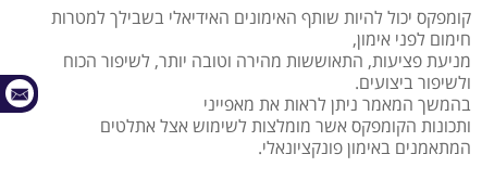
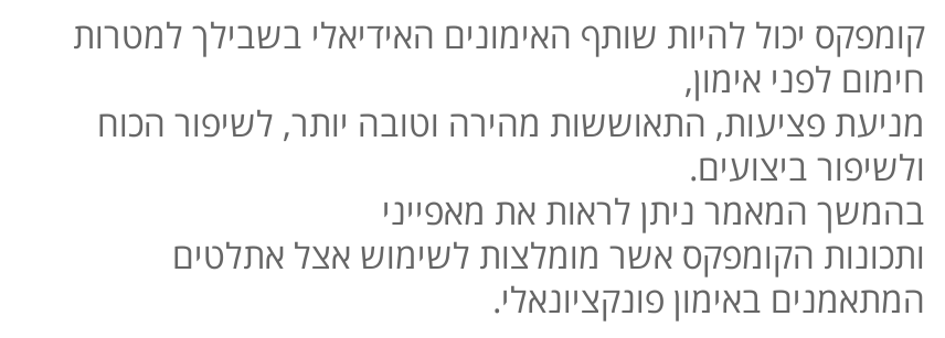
- [image]
